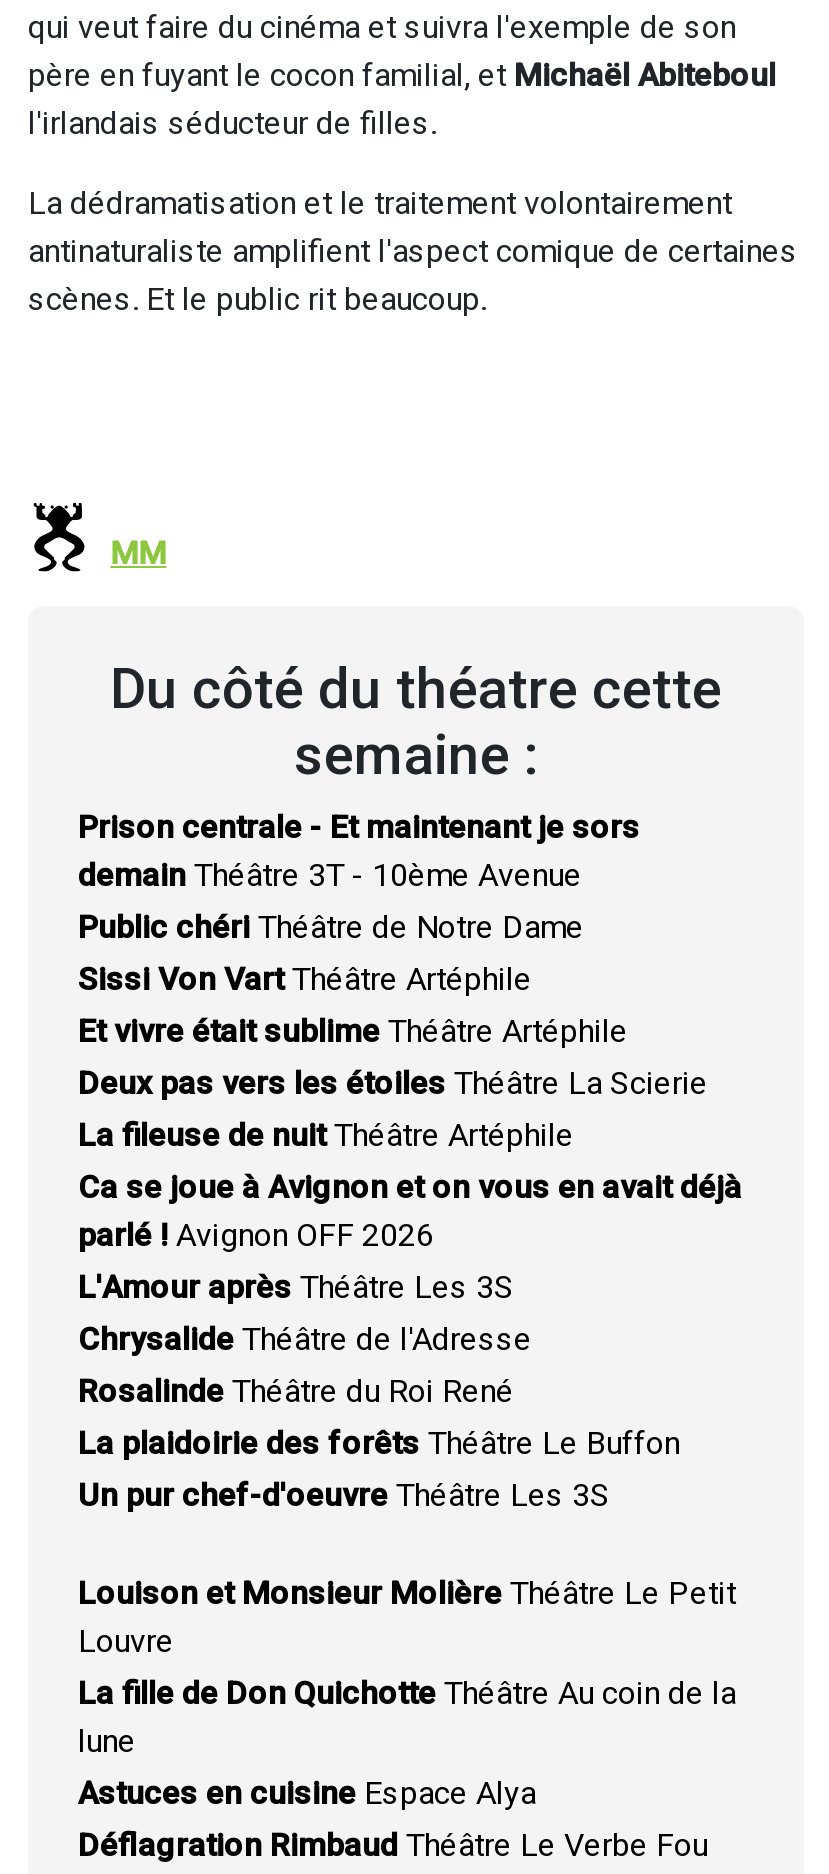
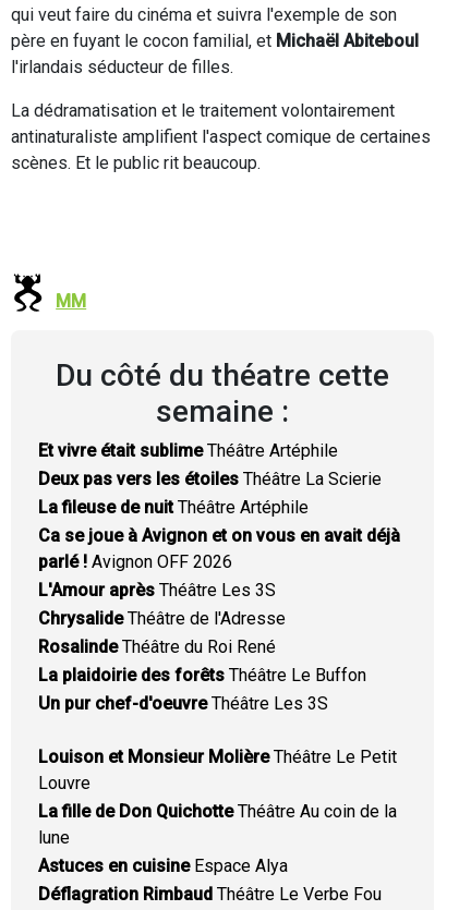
- Prison centrale - Et maintenant je sors
- demain Théâtre 3T - 10ème Avenue
- Public chéri Théâtre de Notre Dame
- Sissi Von VartThéâtre Artéphile
